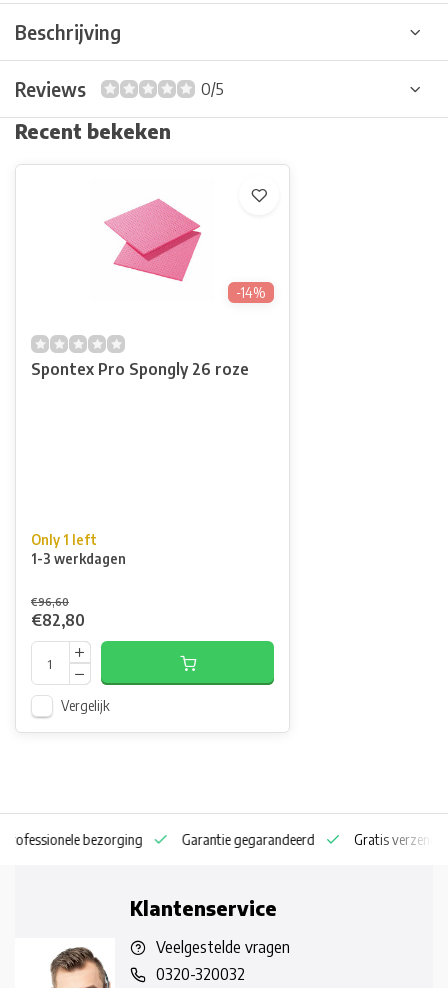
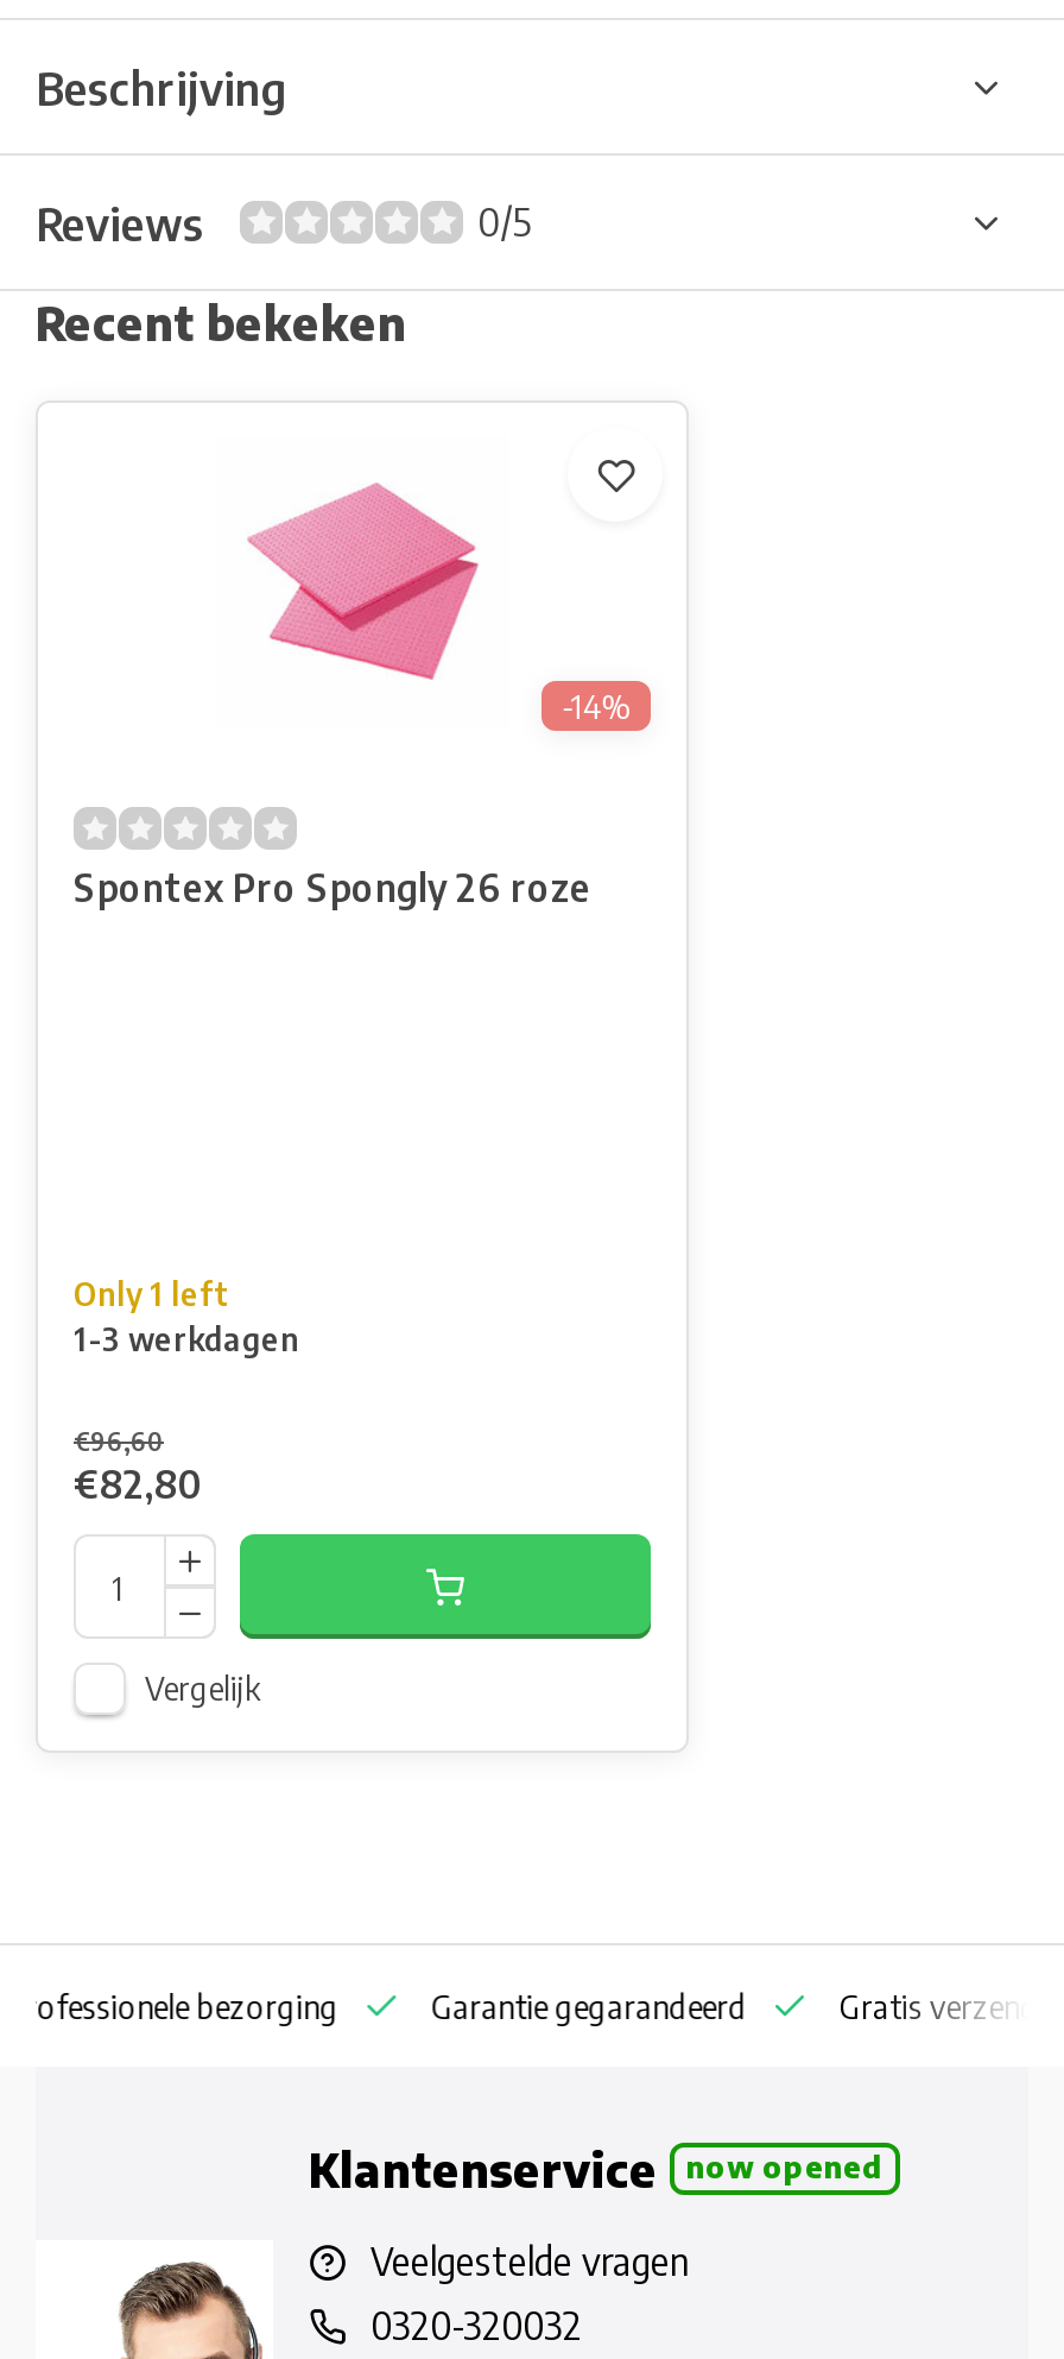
+ now opened
